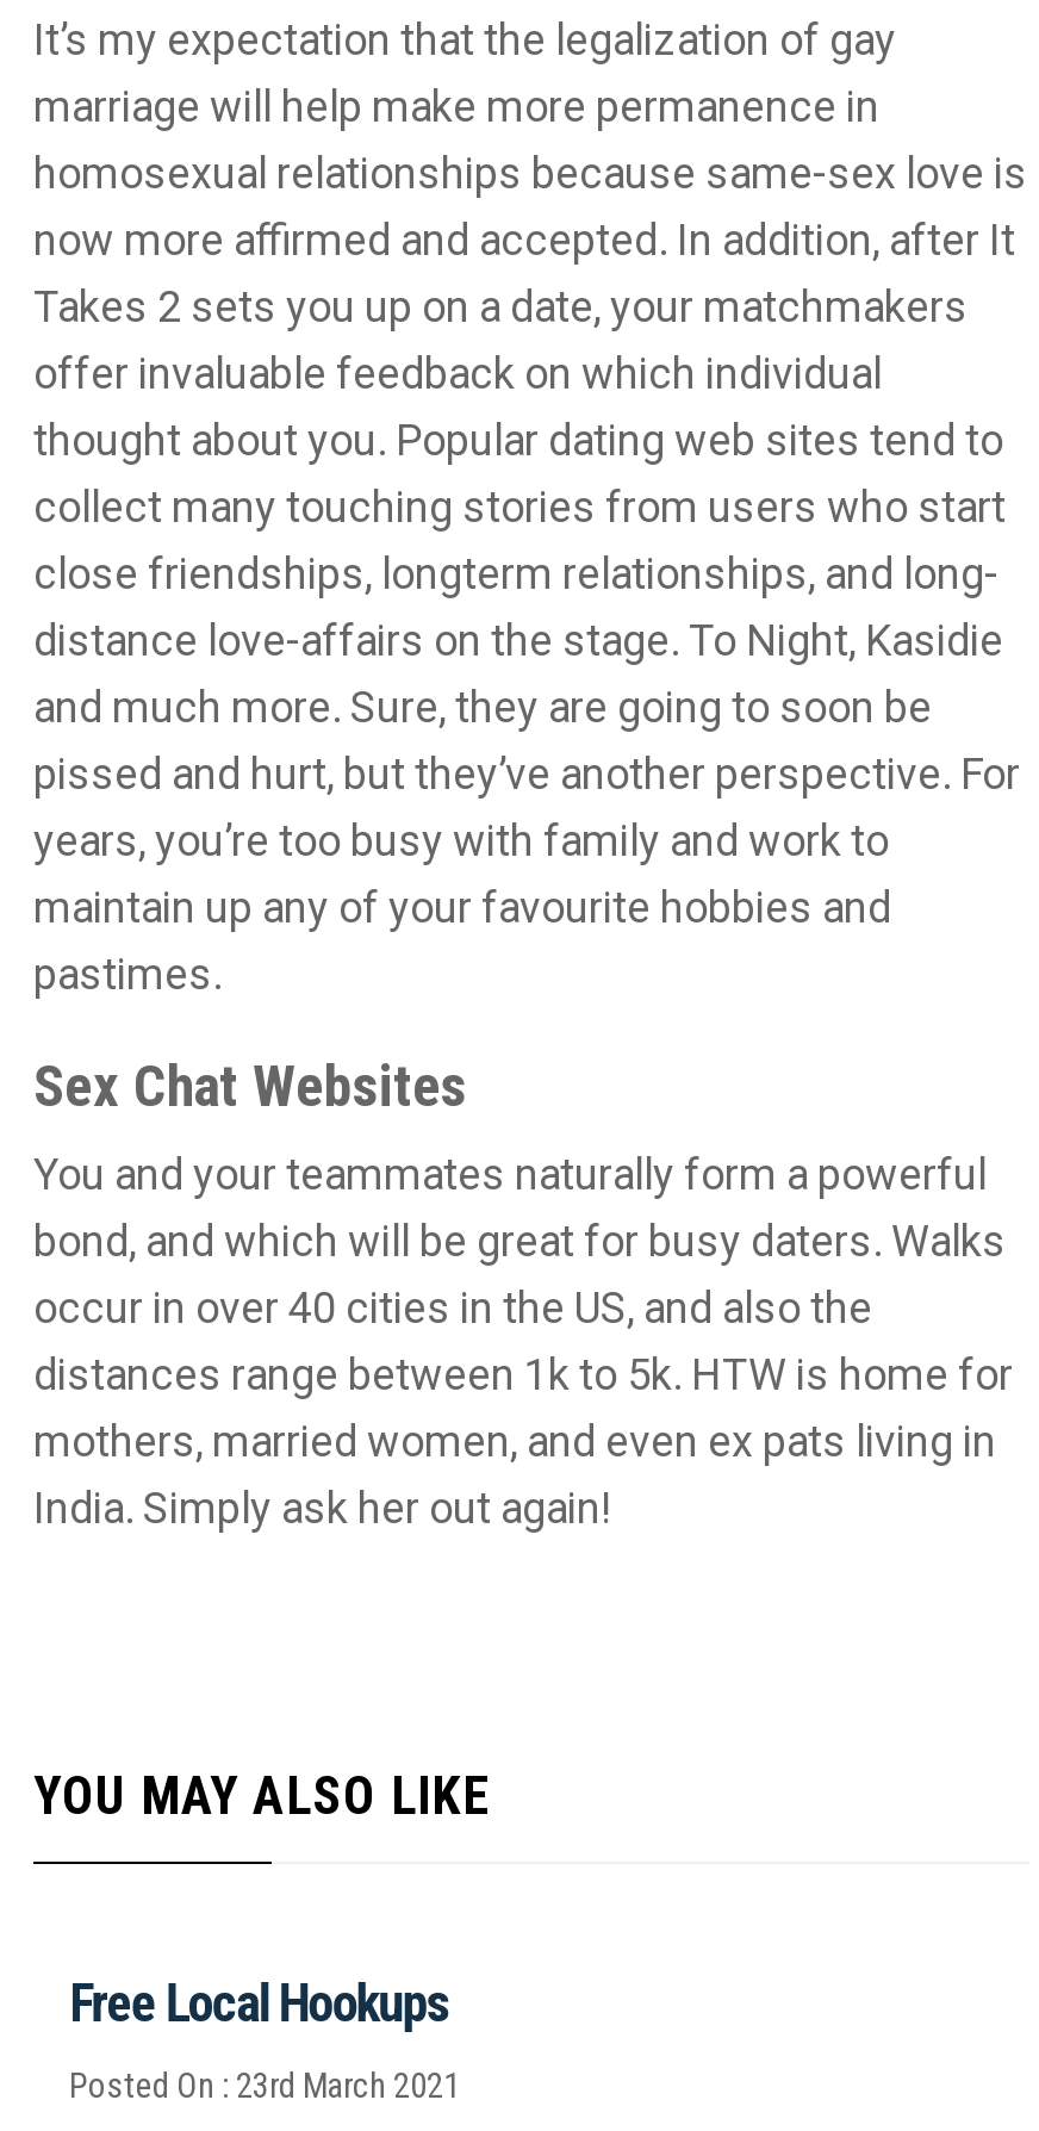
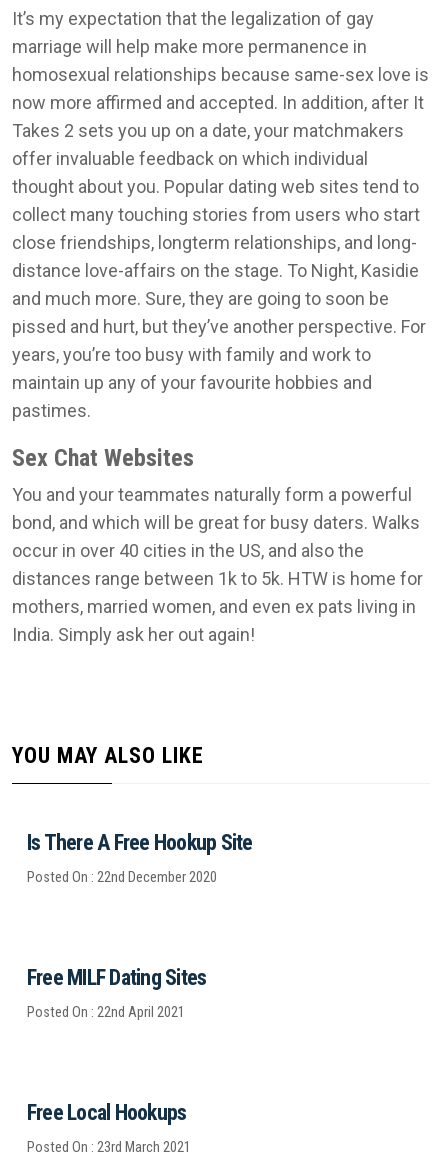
+ Is There A Free Hookup Site
+ Posted On : 22nd December 2020

+ Free MILF Dating Sites
+ Posted On : 22nd April 2021
